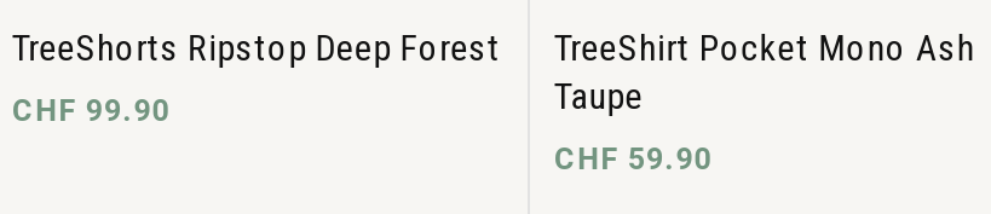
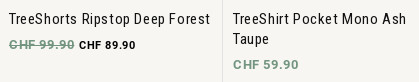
- CHF 99.90
+ CHF 99.90 CHF 89.90
